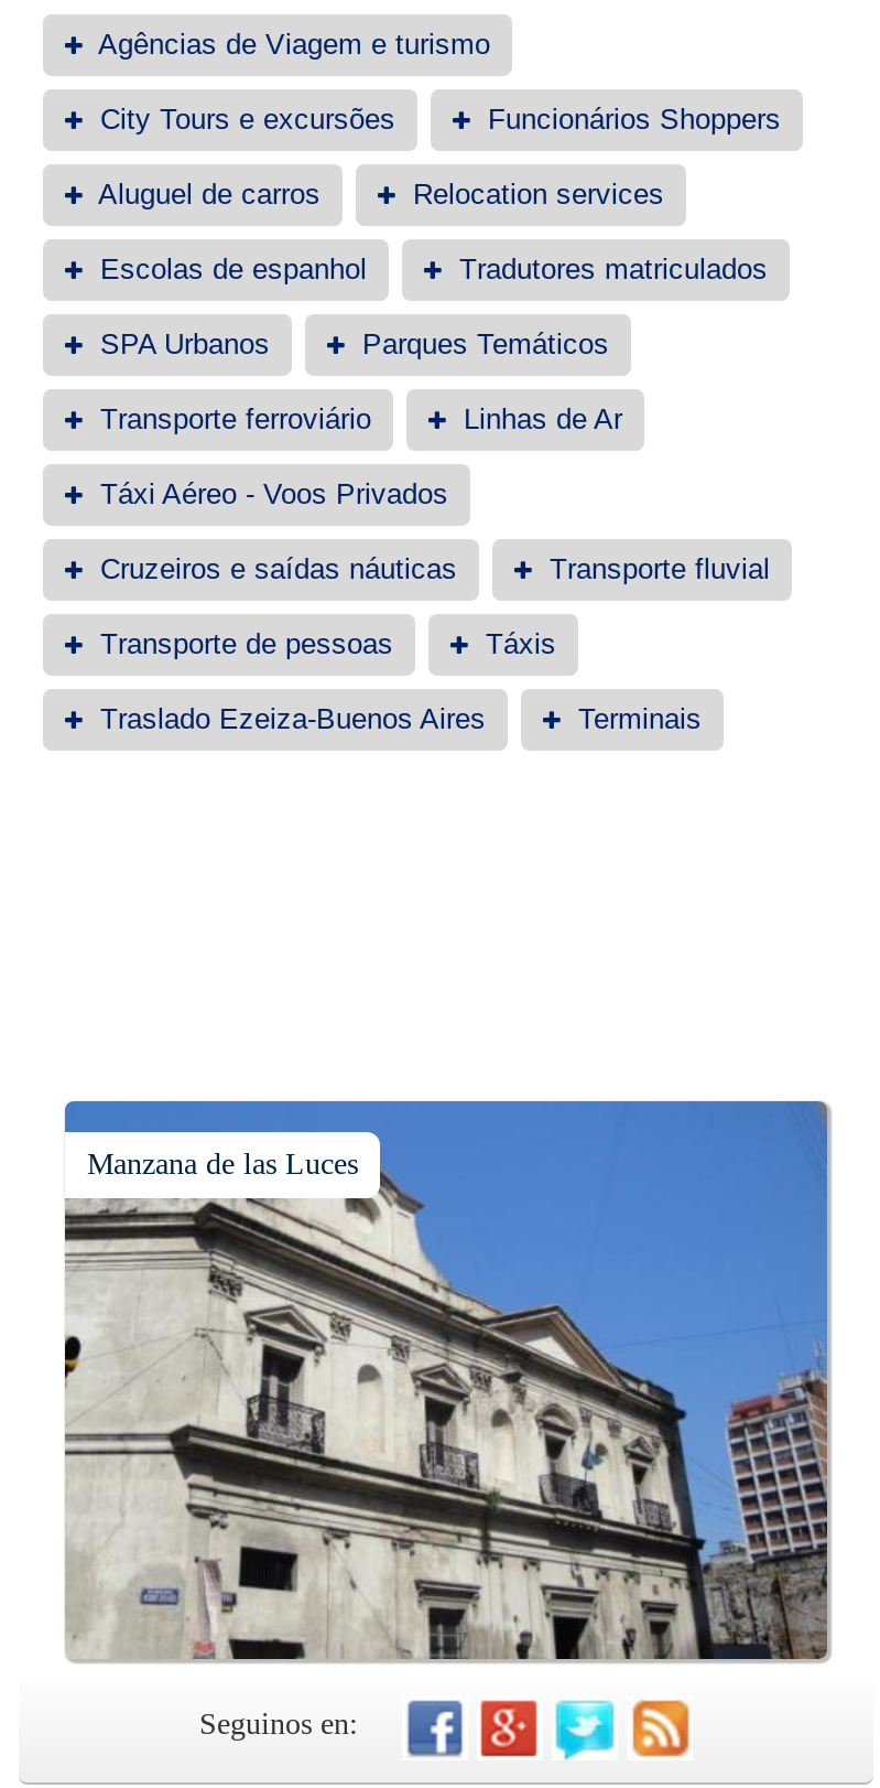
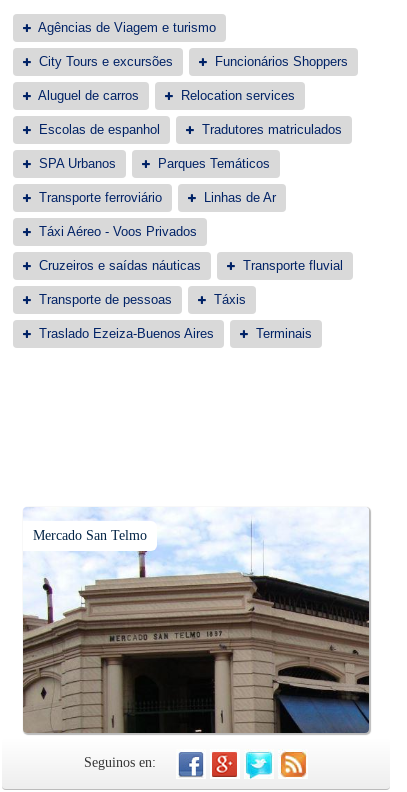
- [image]
- Manzana de las Luces
+ [image]
+ Mercado San Telmo
